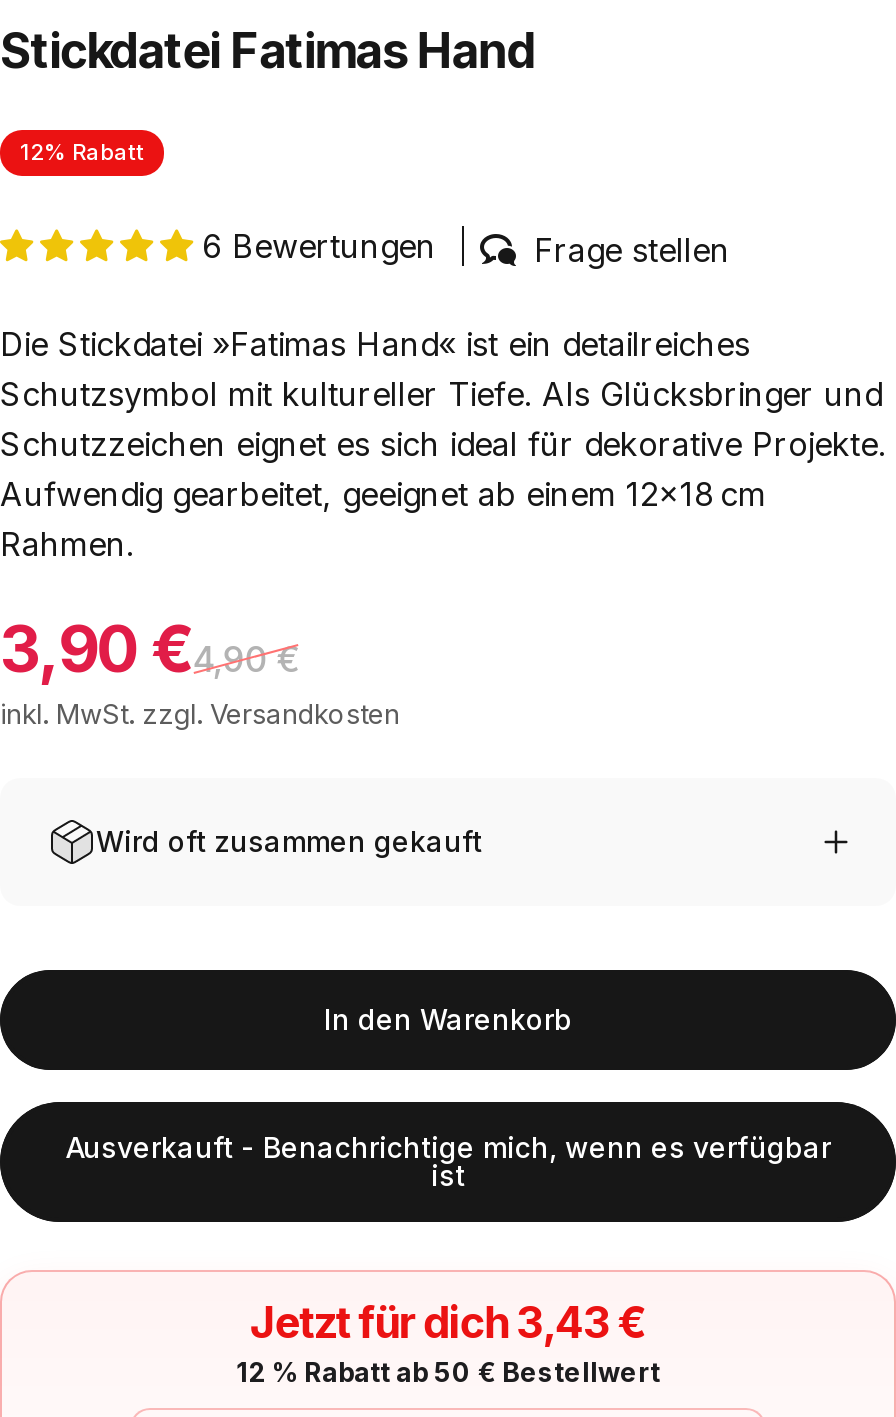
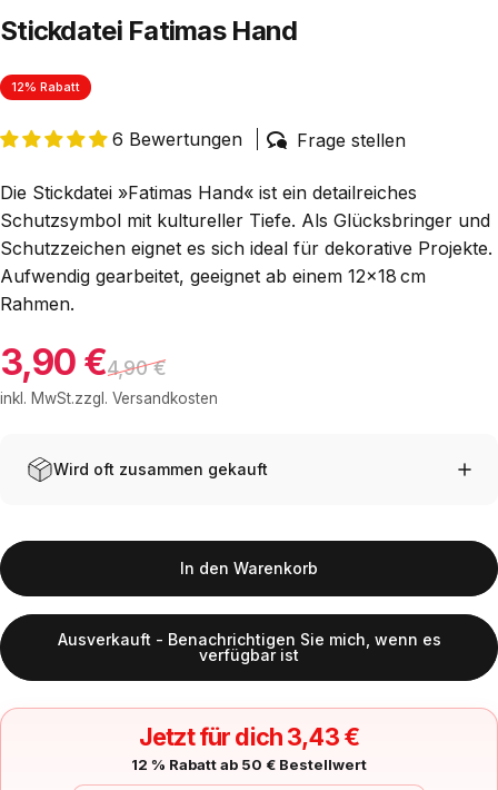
- Ausverkauft - Benachrichtige mich, wenn es verfügbar
- ist
+ Ausverkauft - Benachrichtigen Sie mich, wenn es
+ verfügbar ist
